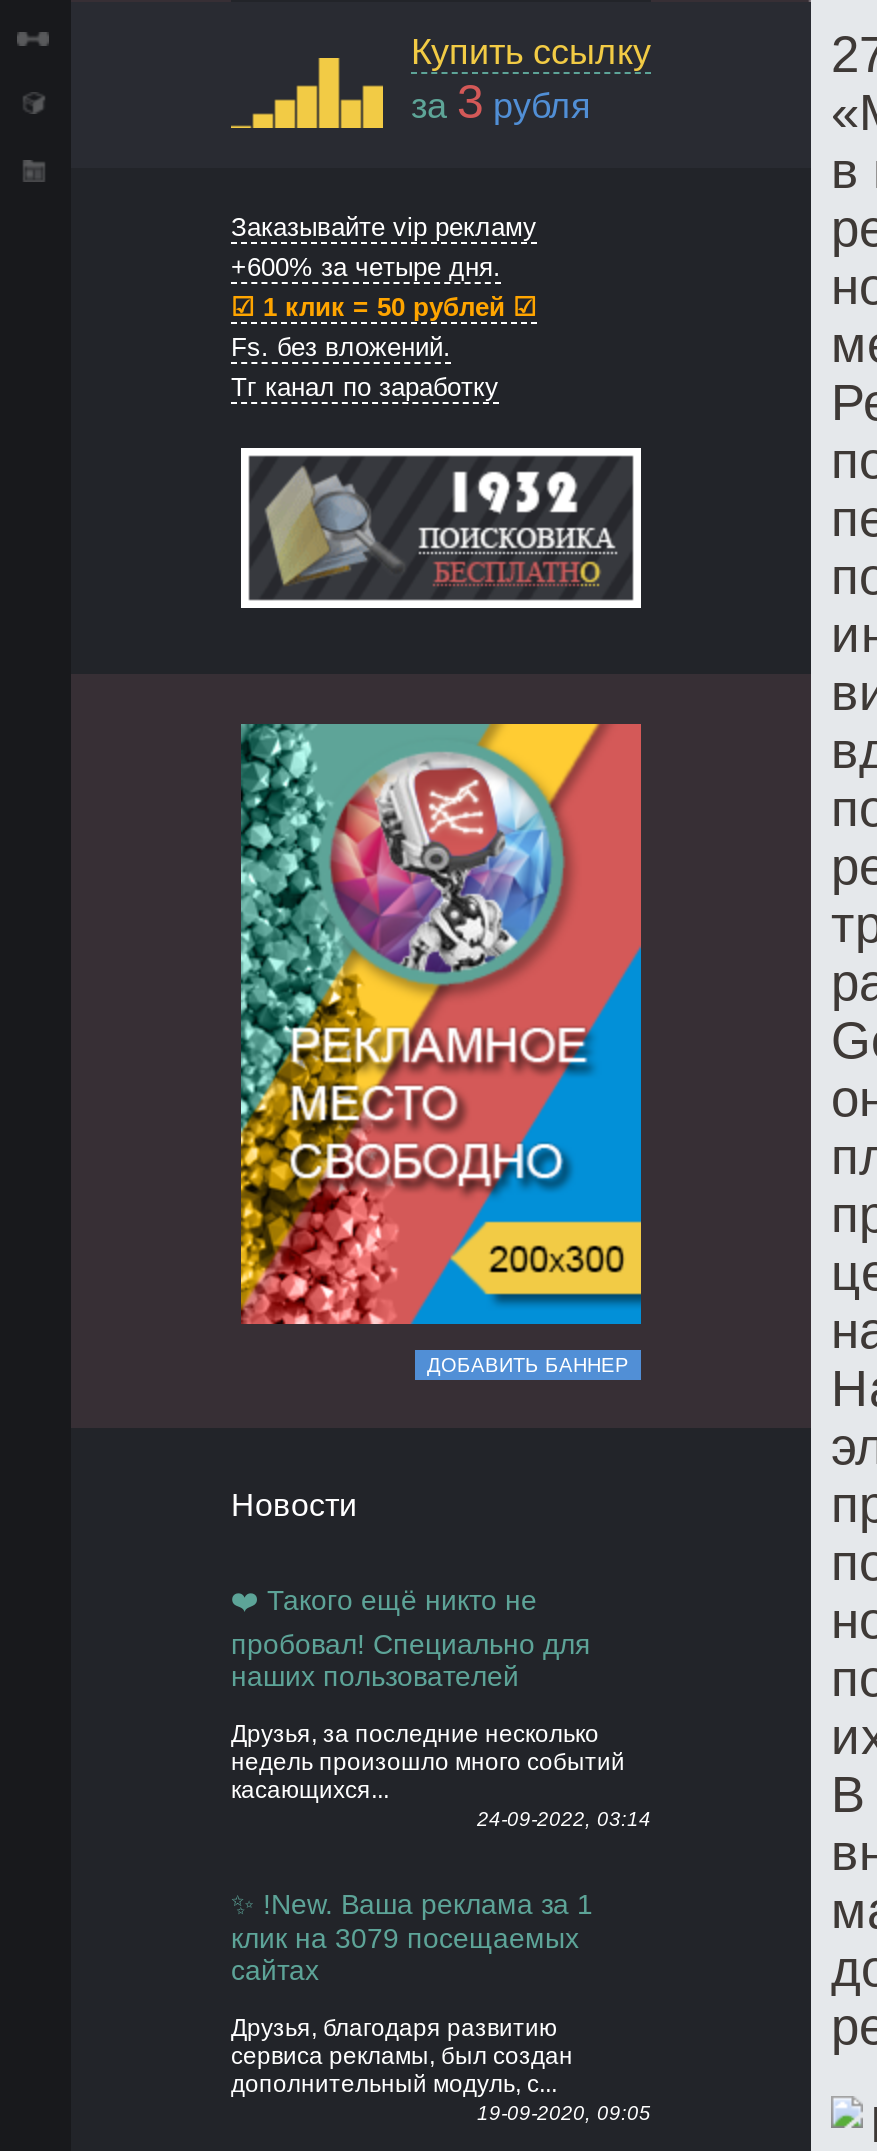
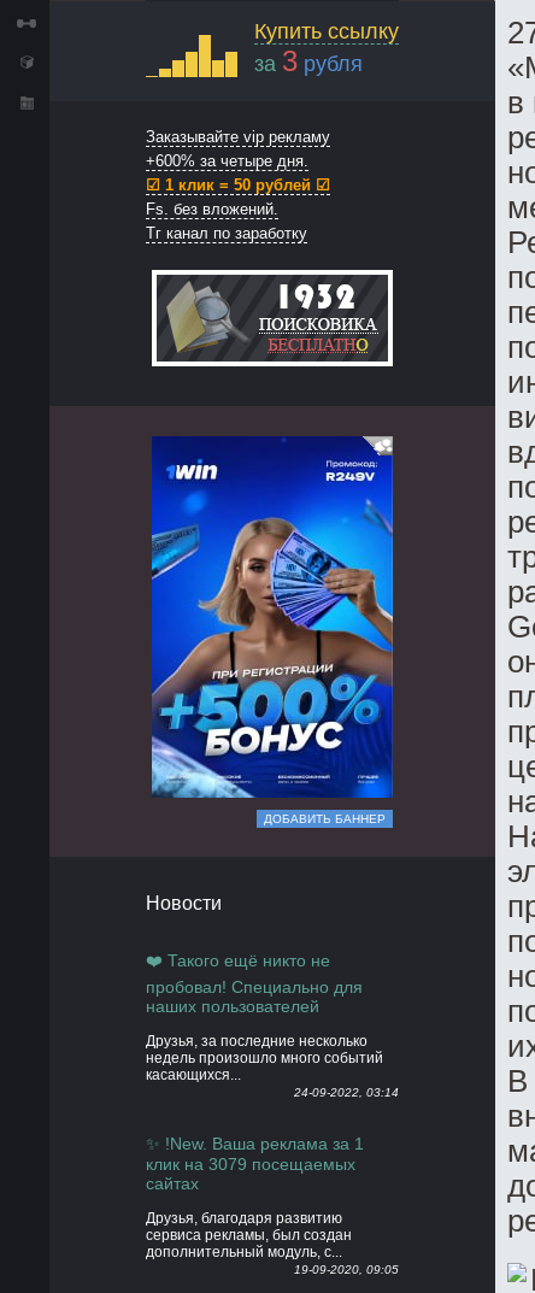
- [image]
+ [image]
